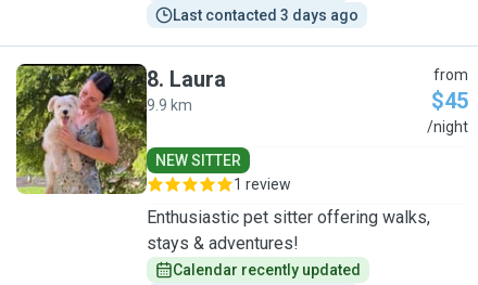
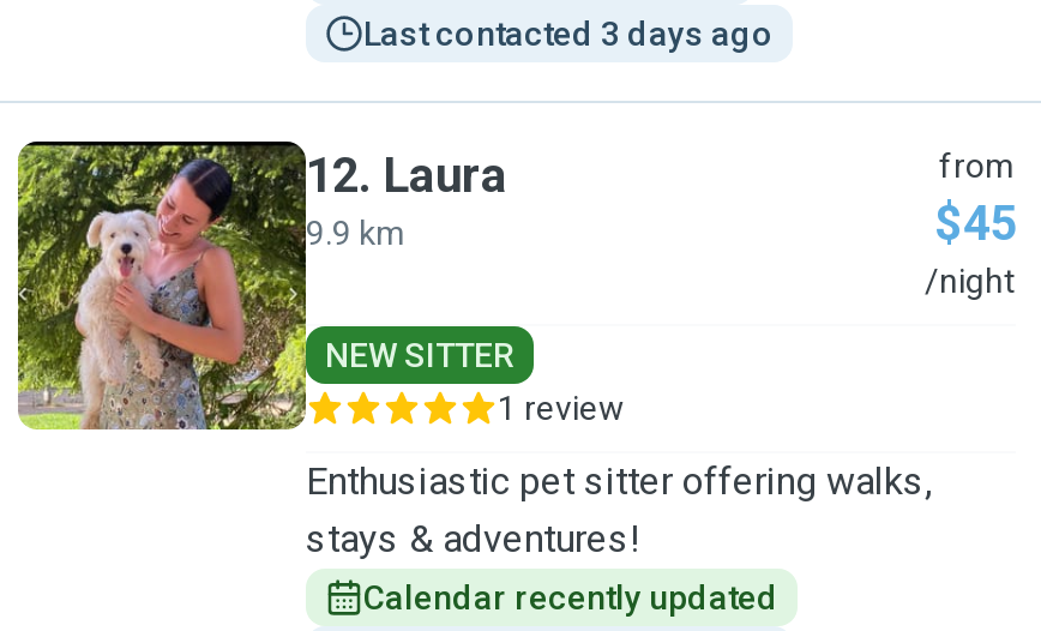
- 8. Laura
+ 12. Laura
